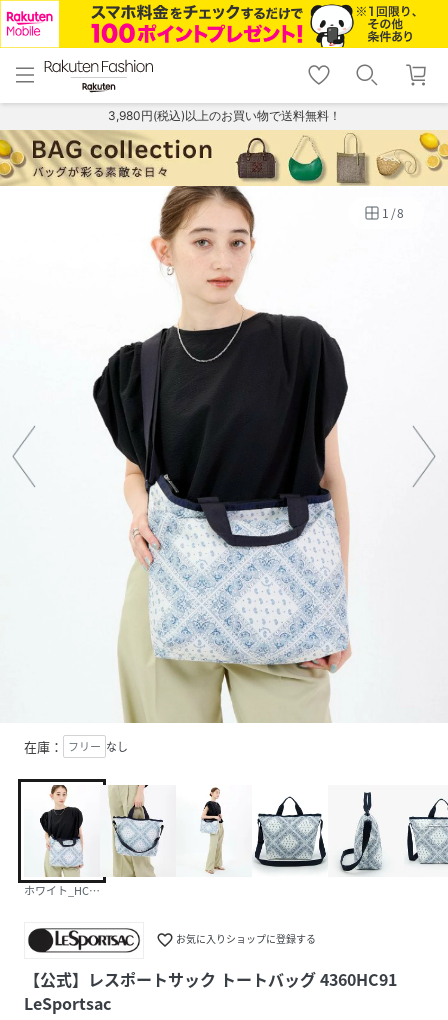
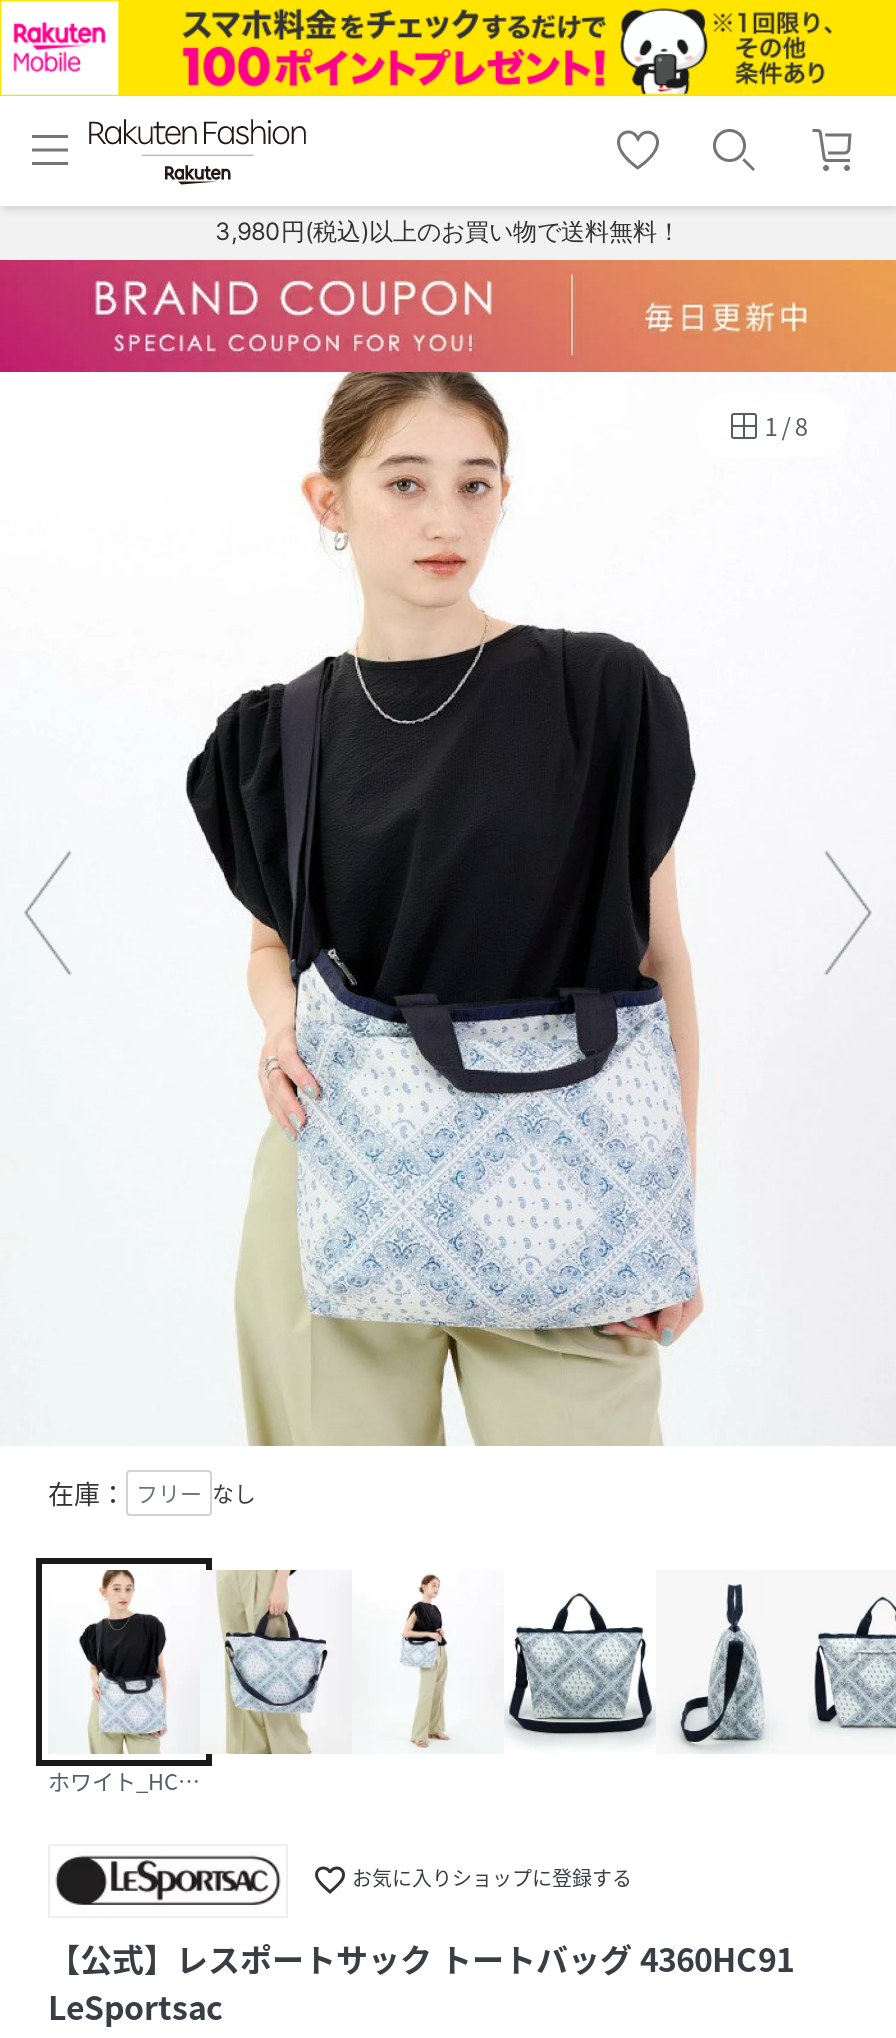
- [image]
+ [image]
